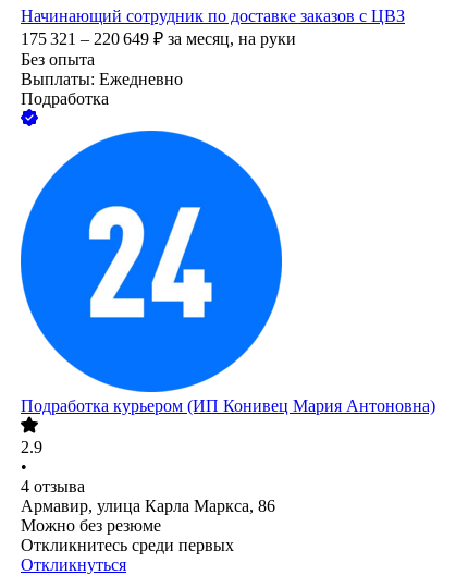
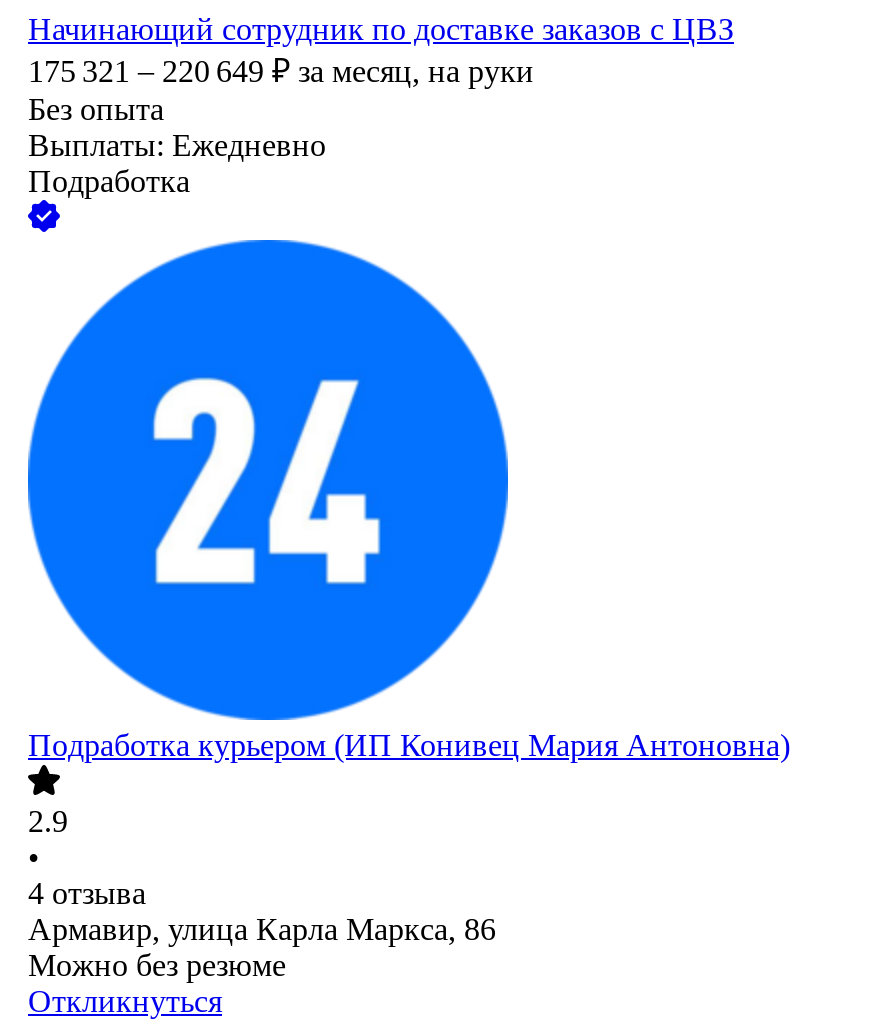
- Откликнитесь среди первых
